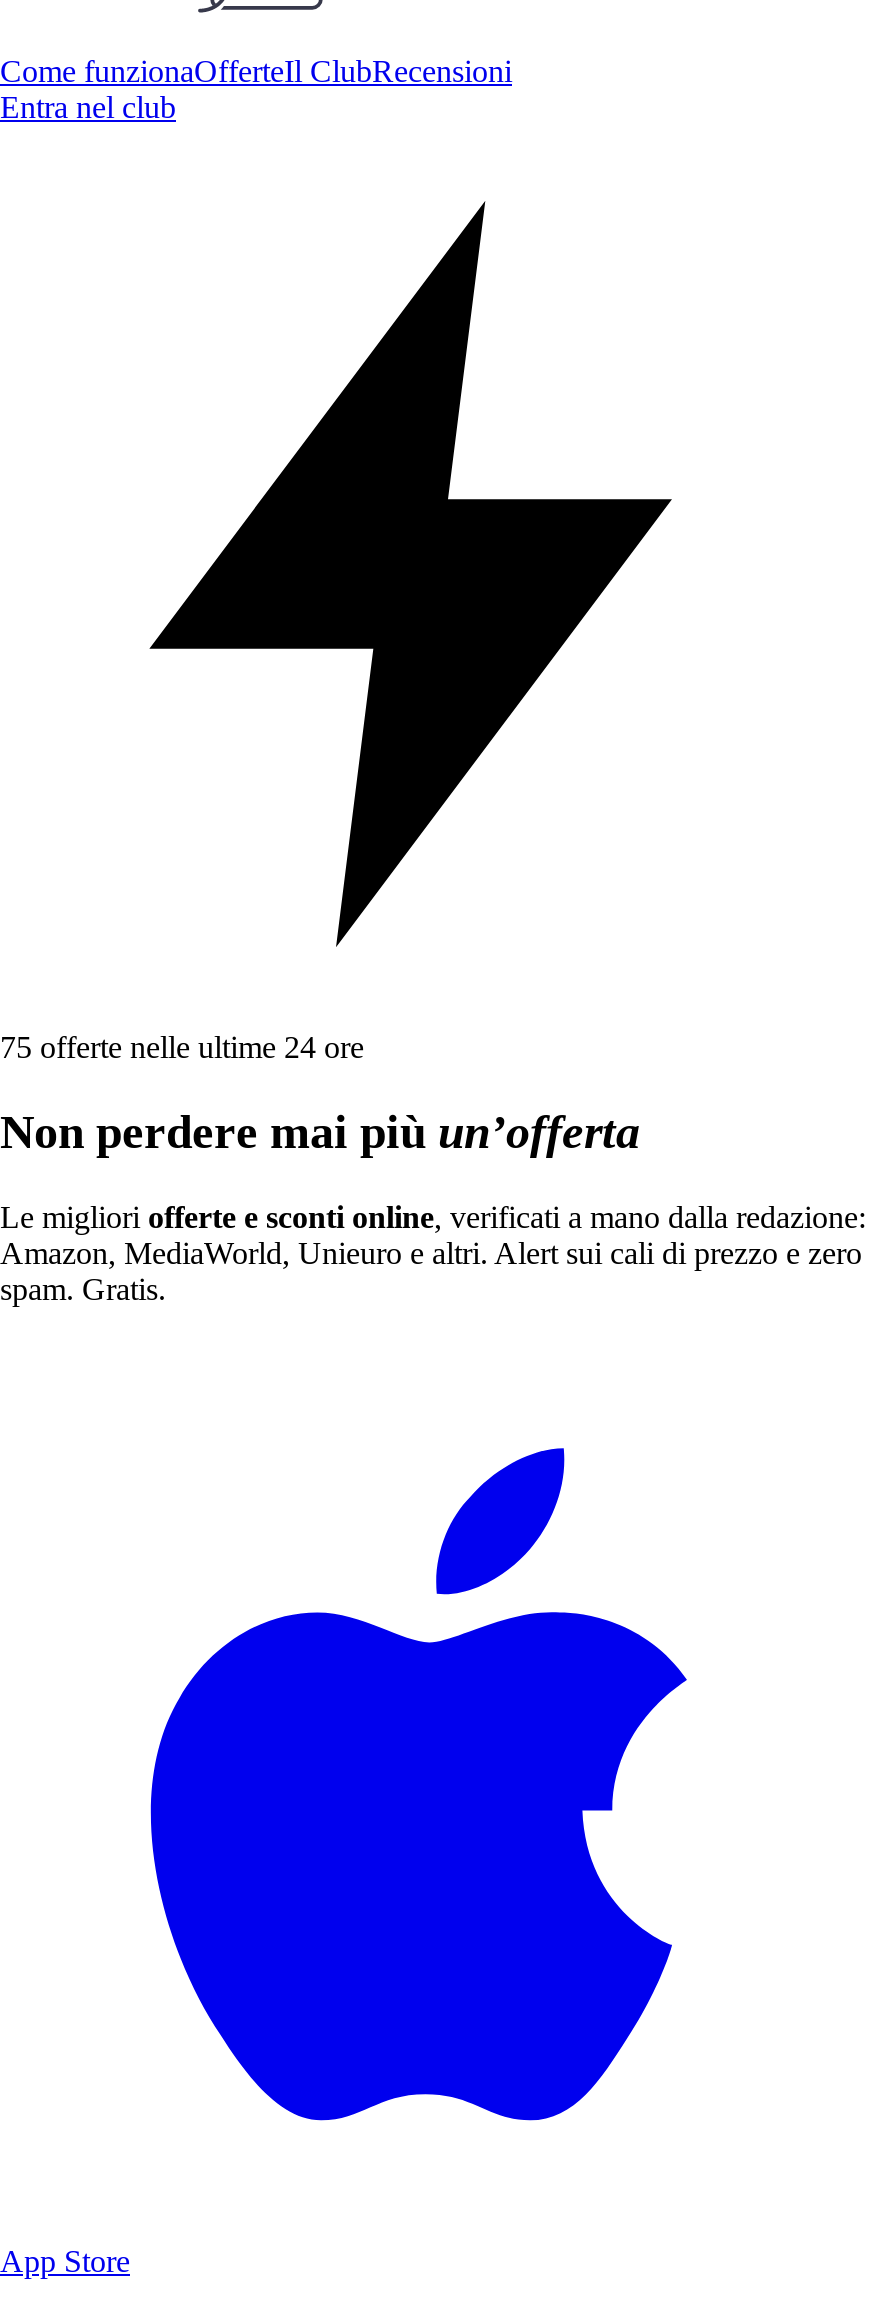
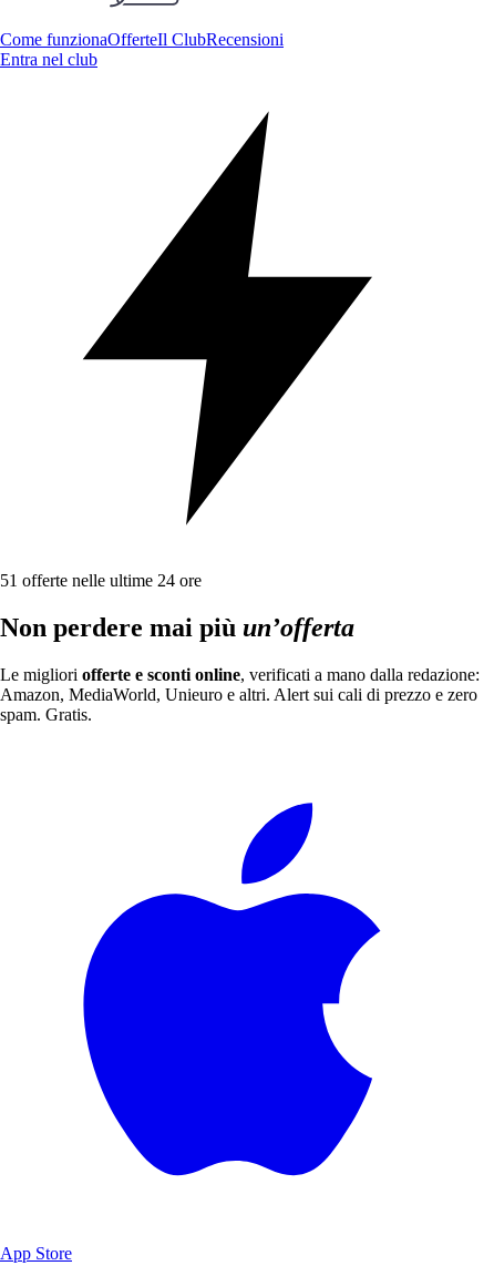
- 75 offerte nelle ultime 24 ore
+ 51 offerte nelle ultime 24 ore
